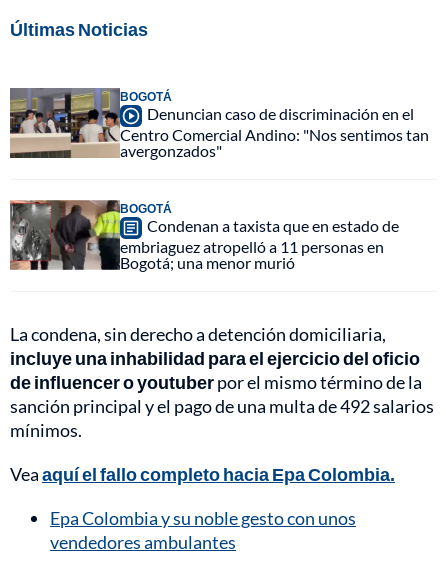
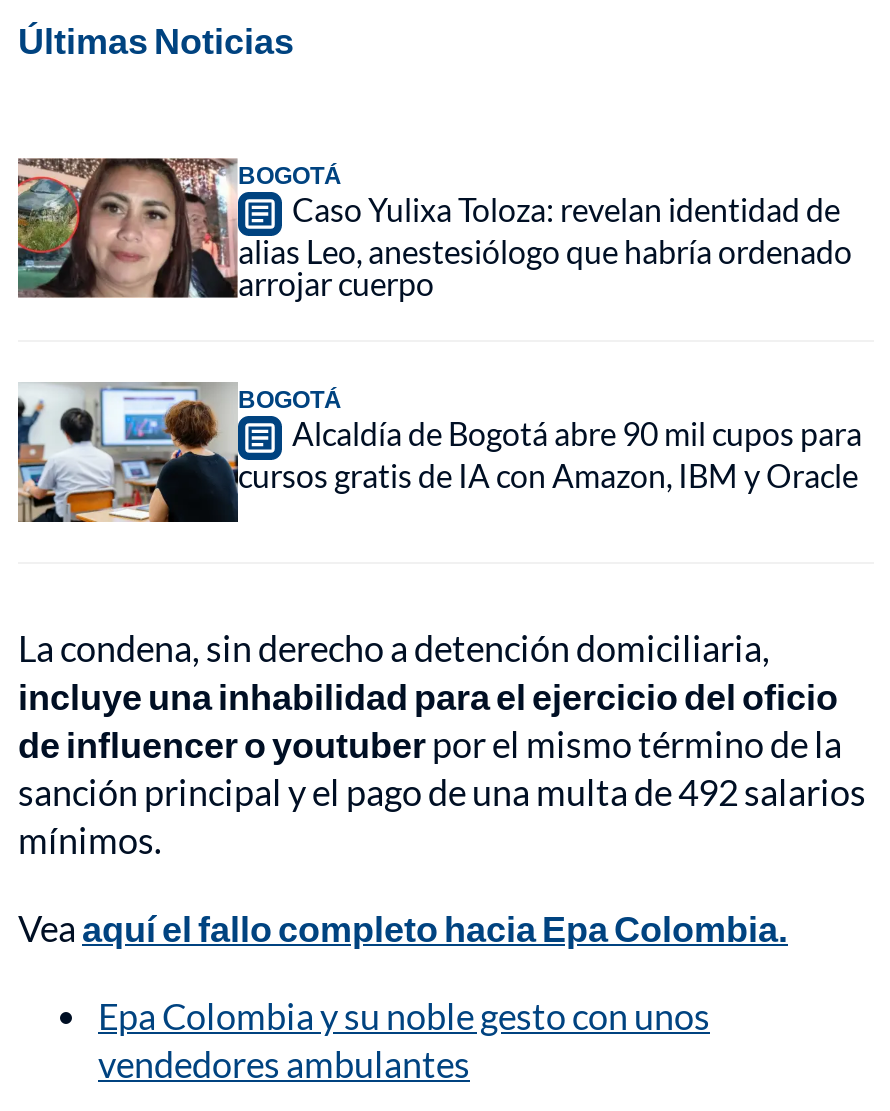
- [image]
- Denuncian caso de discriminación en el
- Centro Comercial Andino: "Nos sentimos tan
- avergonzados"
+ [image]
+ Caso Yulixa Toloza: revelan identidad de
+ alias Leo, anestesiólogo que habría ordenado
+ arrojar cuerpo

- [image]
- Condenan a taxista que en estado de
- embriaguez atropelló a 11 personas en
- Bogotá; una menor murió
+ [image]
+ Alcaldía de Bogotá abre 90 mil cupos para
+ cursos gratis de IA con Amazon, IBM y Oracle
